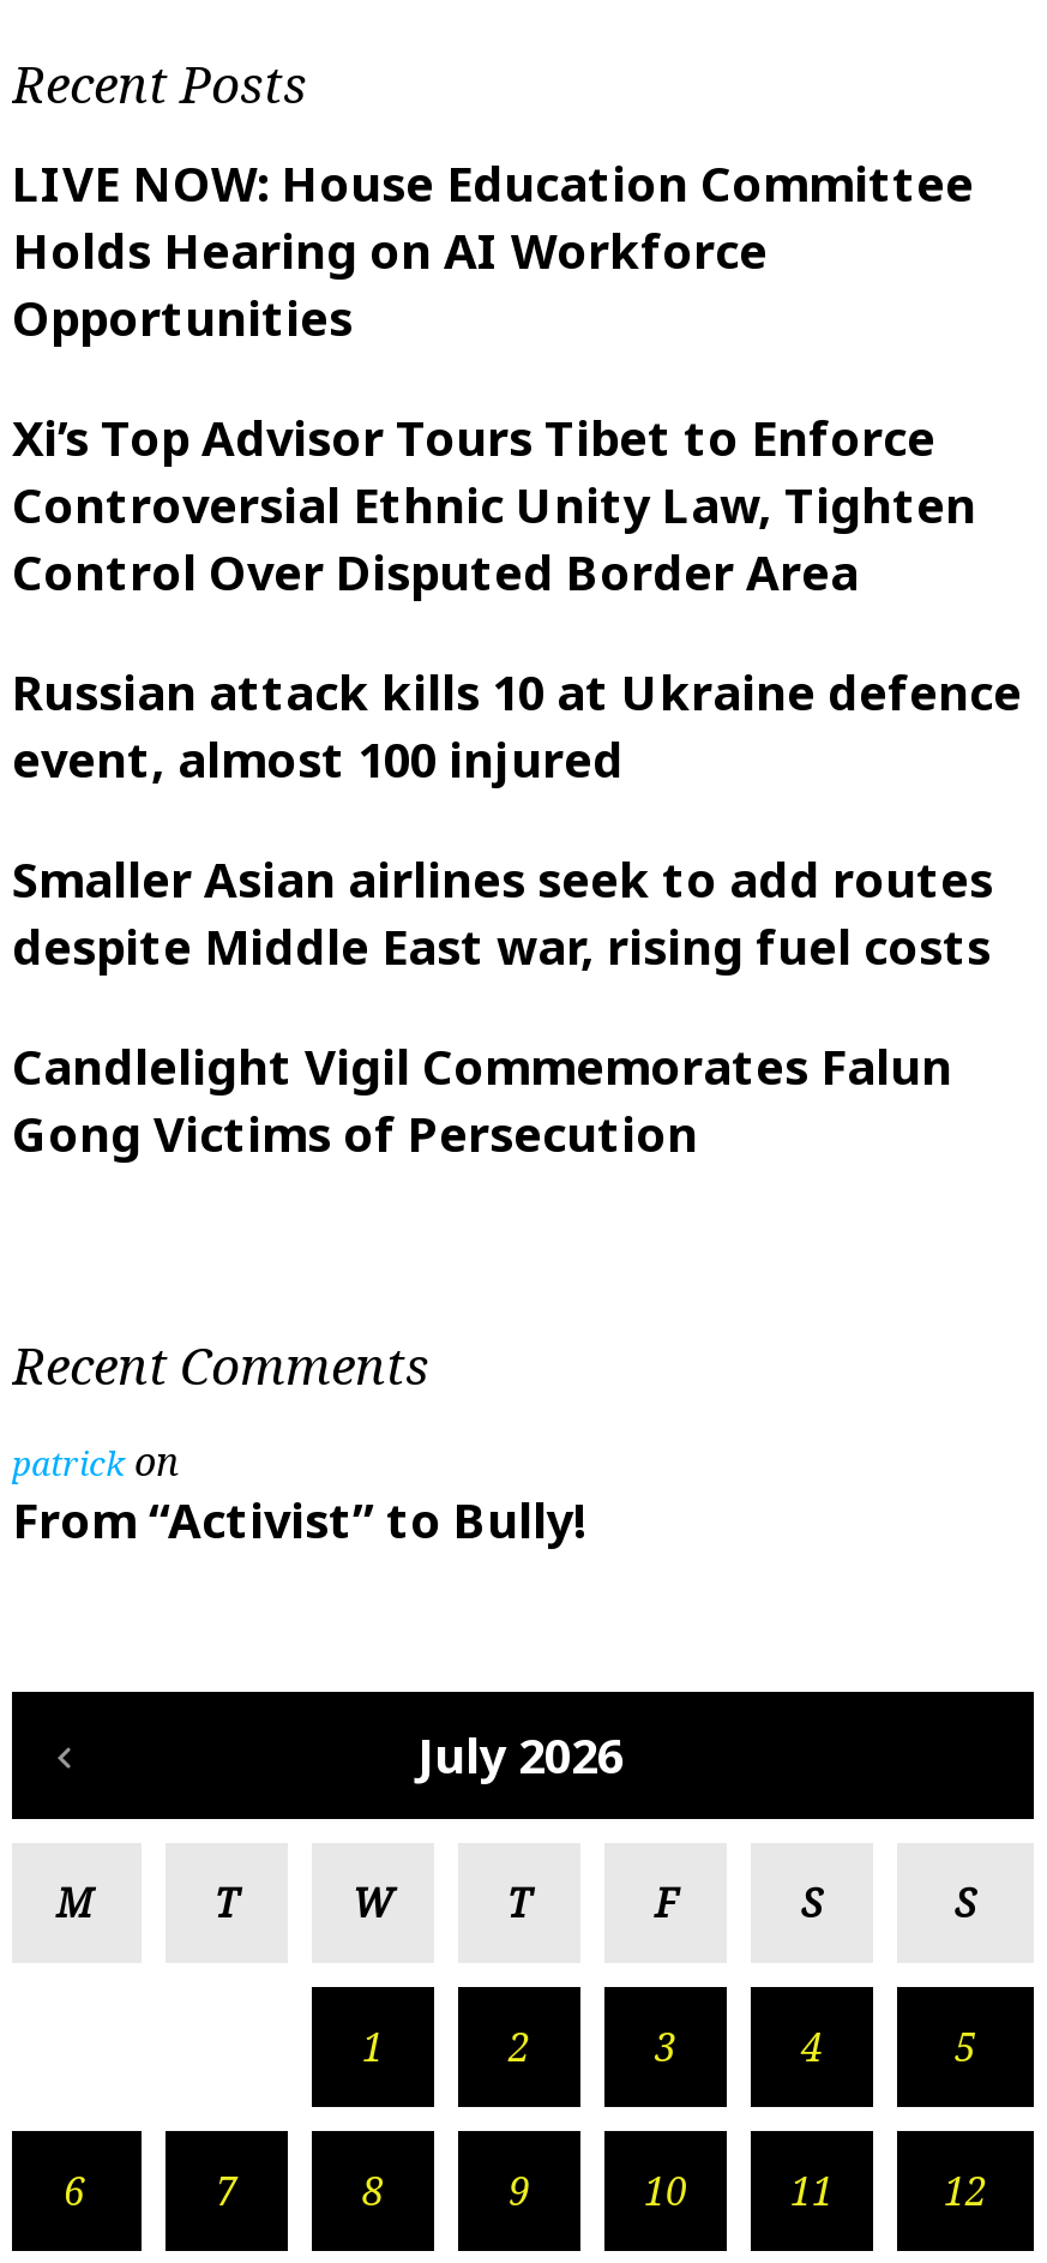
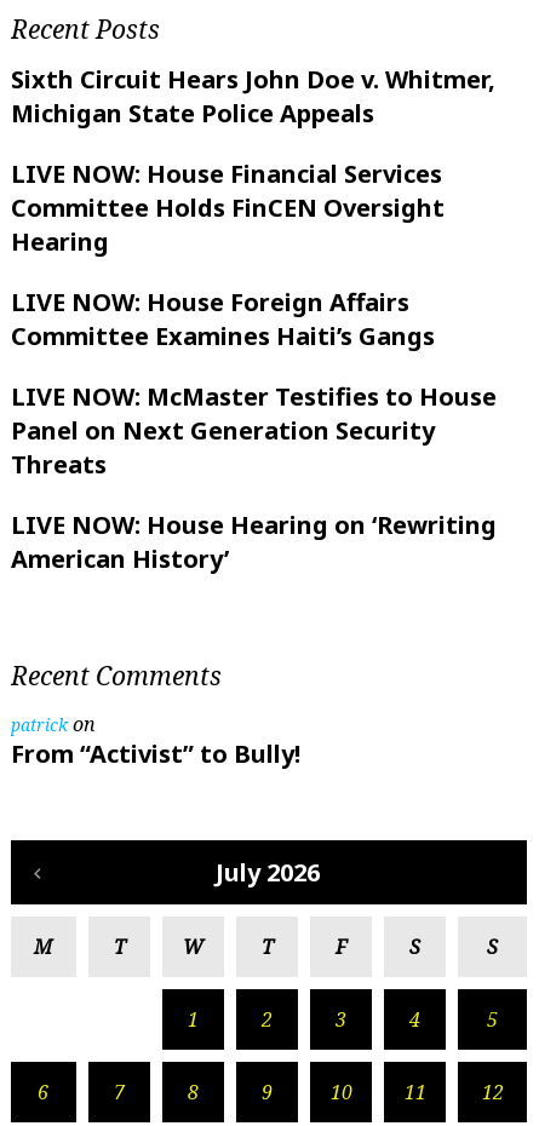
- LIVE NOW: House Education Committee
- Holds Hearing on AI Workforce
- Opportunities
+ Sixth Circuit Hears John Doe v. Whitmer,
+ Michigan State Police Appeals

- Xi’s Top Advisor Tours Tibet to Enforce
- Controversial Ethnic Unity Law, Tighten
- Control Over Disputed Border Area
+ LIVE NOW: House Financial Services
+ Committee Holds FinCEN Oversight
+ Hearing

- Russian attack kills 10 at Ukraine defence
- event, almost 100 injured
+ LIVE NOW: House Foreign Affairs
+ Committee Examines Haiti’s Gangs

- Smaller Asian airlines seek to add routes
- despite Middle East war, rising fuel costs
+ LIVE NOW: McMaster Testifies to House
+ Panel on Next Generation Security
+ Threats

- Candlelight Vigil Commemorates Falun
- Gong Victims of Persecution
+ LIVE NOW: House Hearing on ‘Rewriting
+ American History’
